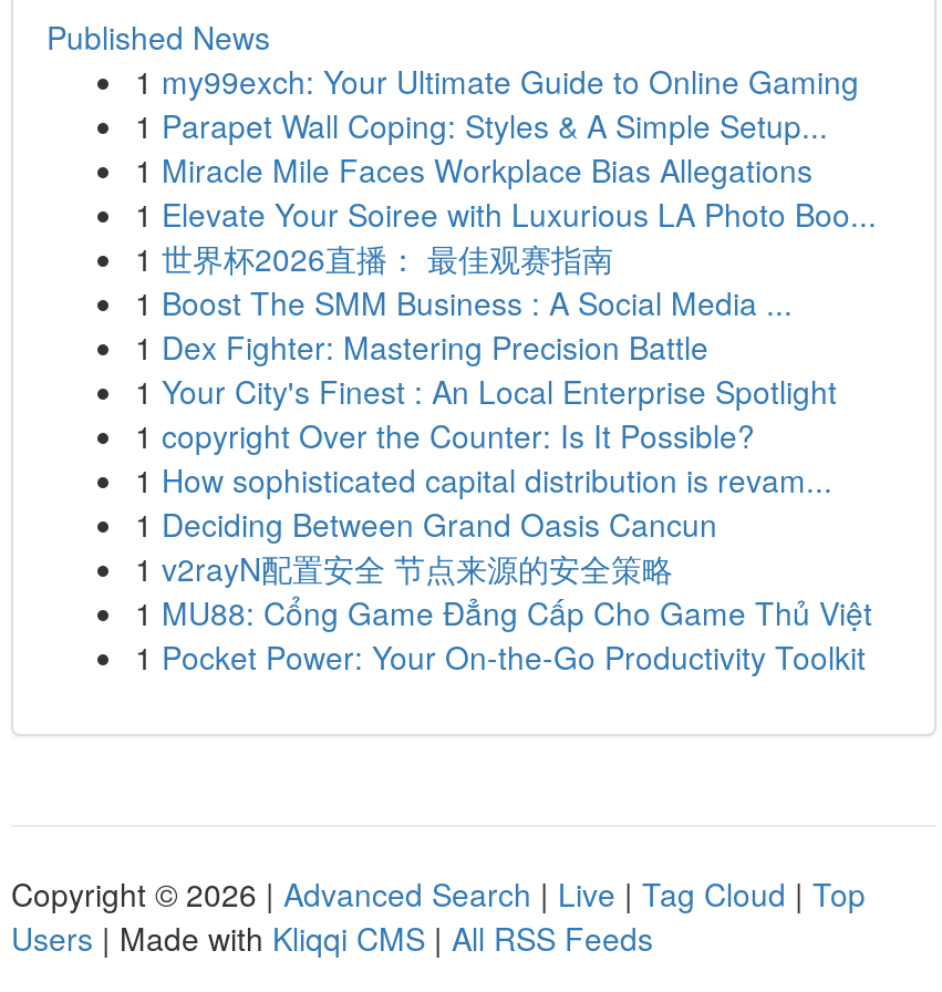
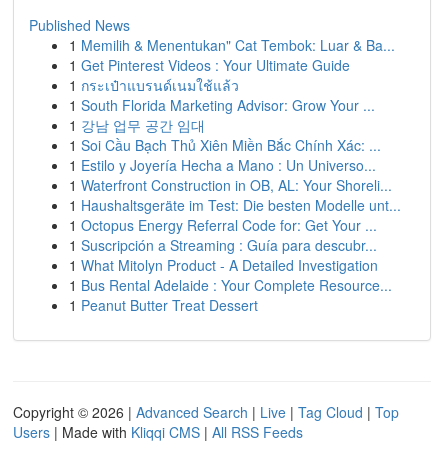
- 1 my99exch: Your Ultimate Guide to Online Gaming
- 1 Parapet Wall Coping: Styles & A Simple Setup...
- 1 Miracle Mile Faces Workplace Bias Allegations
- 1 Elevate Your Soiree with Luxurious LA Photo Boo...
- 1 世界杯2026直播： 最佳观赛指南
- 1 Boost The SMM Business : A Social Media ...
- 1 Dex Fighter: Mastering Precision Battle
- 1 Your City's Finest : An Local Enterprise Spotlight
- 1 copyright Over the Counter: Is It Possible?
- 1 How sophisticated capital distribution is revam...
- 1 Deciding Between Grand Oasis Cancun
- 1 v2rayN配置安全 节点来源的安全策略
- 1 MU88: Cổng Game Đẳng Cấp Cho Game Thủ Việt
- 1 Pocket Power: Your On-the-Go Productivity Toolkit
+ 1 Memilih & Menentukan" Cat Tembok: Luar & Ba...
+ 1 Get Pinterest Videos : Your Ultimate Guide
+ 1 กระเป๋าแบรนด์เนมใช้แล้ว
+ 1 South Florida Marketing Advisor: Grow Your ...
+ 1 강남 업무 공간 임대
+ 1 Soi Cầu Bạch Thủ Xiên Miền Bắc Chính Xác: ...
+ 1 Estilo y Joyería Hecha a Mano : Un Universo...
+ 1 Waterfront Construction in OB, AL: Your Shoreli...
+ 1 Haushaltsgeräte im Test: Die besten Modelle unt...
+ 1 Octopus Energy Referral Code for: Get Your ...
+ 1 Suscripción a Streaming : Guía para descubr...
+ 1 What Mitolyn Product - A Detailed Investigation
+ 1 Bus Rental Adelaide : Your Complete Resource...
+ 1 Peanut Butter Treat Dessert
